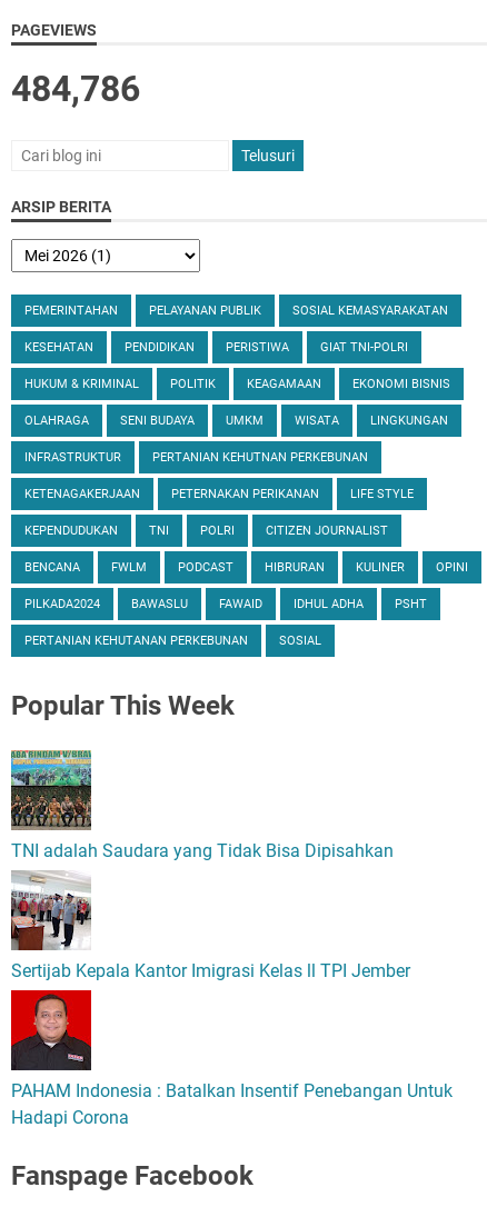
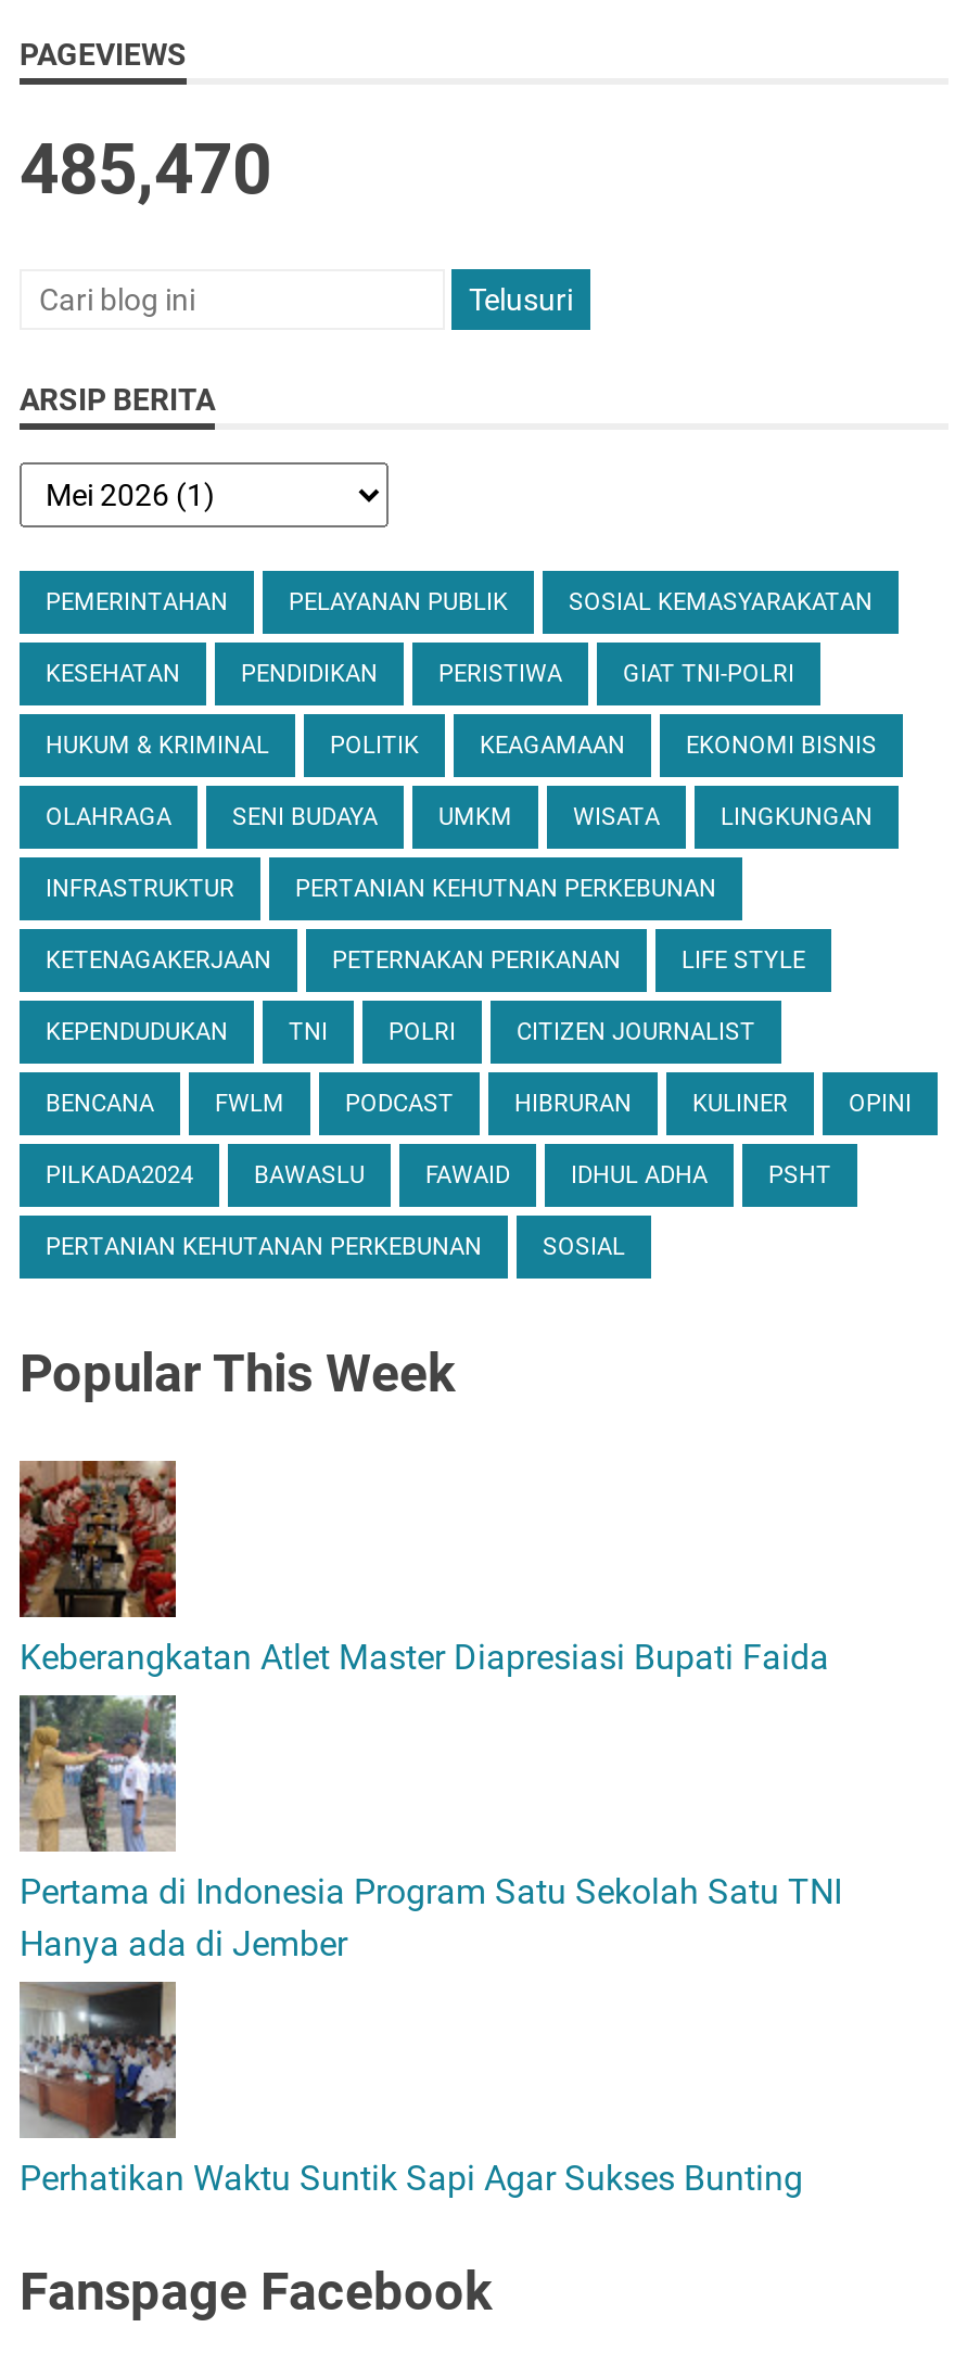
- 484,786
+ 485,470

- [image]
- TNI adalah Saudara yang Tidak Bisa Dipisahkan
+ [image]
+ Keberangkatan Atlet Master Diapresiasi Bupati Faida

- [image]
- Sertijab Kepala Kantor Imigrasi Kelas ll TPI Jember
+ [image]
+ Pertama di Indonesia Program Satu Sekolah Satu TNI
+ Hanya ada di Jember

- [image]
- PAHAM Indonesia : Batalkan Insentif Penebangan Untuk
- Hadapi Corona
+ [image]
+ Perhatikan Waktu Suntik Sapi Agar Sukses Bunting
